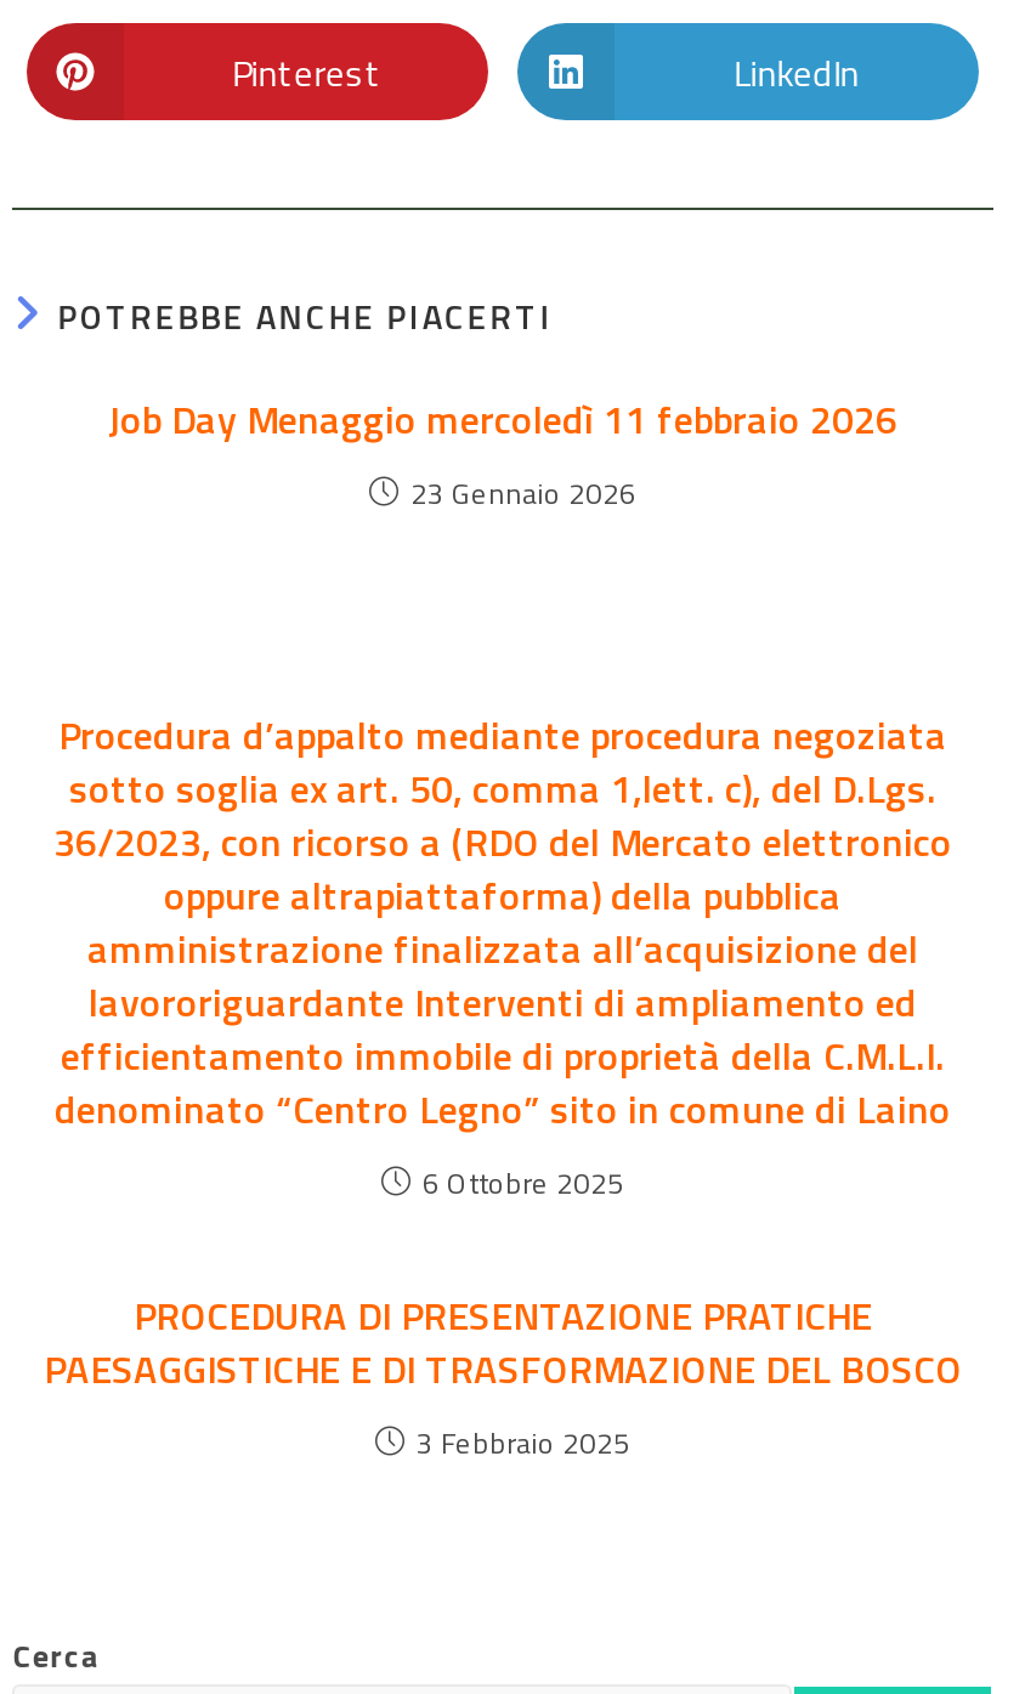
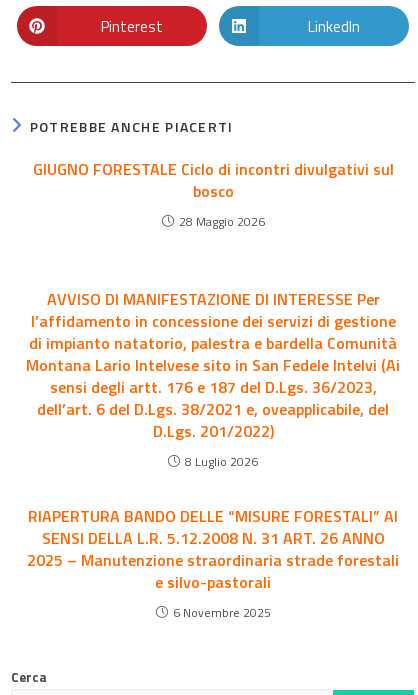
- Job Day Menaggio mercoledì 11 febbraio 2026
- 23 Gennaio 2026
+ GIUGNO FORESTALE Ciclo di incontri divulgativi sul
+ bosco
+ 28 Maggio 2026

- Procedura d’appalto mediante procedura negoziata
- sotto soglia ex art. 50, comma 1,lett. c), del D.Lgs.
- 36/2023, con ricorso a (RDO del Mercato elettronico
- oppure altrapiattaforma) della pubblica
- amministrazione finalizzata all’acquisizione del
- lavororiguardante Interventi di ampliamento ed
- efficientamento immobile di proprietà della C.M.L.I.
- denominato “Centro Legno” sito in comune di Laino
- 6 Ottobre 2025
+ AVVISO DI MANIFESTAZIONE DI INTERESSE Per
+ l’affidamento in concessione dei servizi di gestione
+ di impianto natatorio, palestra e bardella Comunità
+ Montana Lario Intelvese sito in San Fedele Intelvi (Ai
+ sensi degli artt. 176 e 187 del D.Lgs. 36/2023,
+ dell’art. 6 del D.Lgs. 38/2021 e, oveapplicabile, del
+ D.Lgs. 201/2022)
+ 8 Luglio 2026

- PROCEDURA DI PRESENTAZIONE PRATICHE
- PAESAGGISTICHE E DI TRASFORMAZIONE DEL BOSCO
- 3 Febbraio 2025
+ RIAPERTURA BANDO DELLE “MISURE FORESTALI” AI
+ SENSI DELLA L.R. 5.12.2008 N. 31 ART. 26 ANNO
+ 2025 – Manutenzione straordinaria strade forestali
+ e silvo-pastorali
+ 6 Novembre 2025
